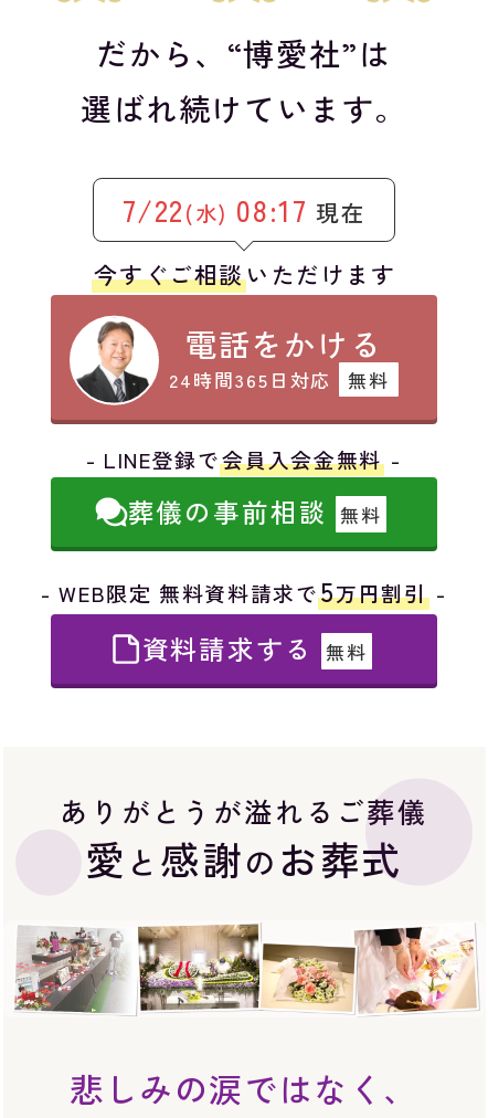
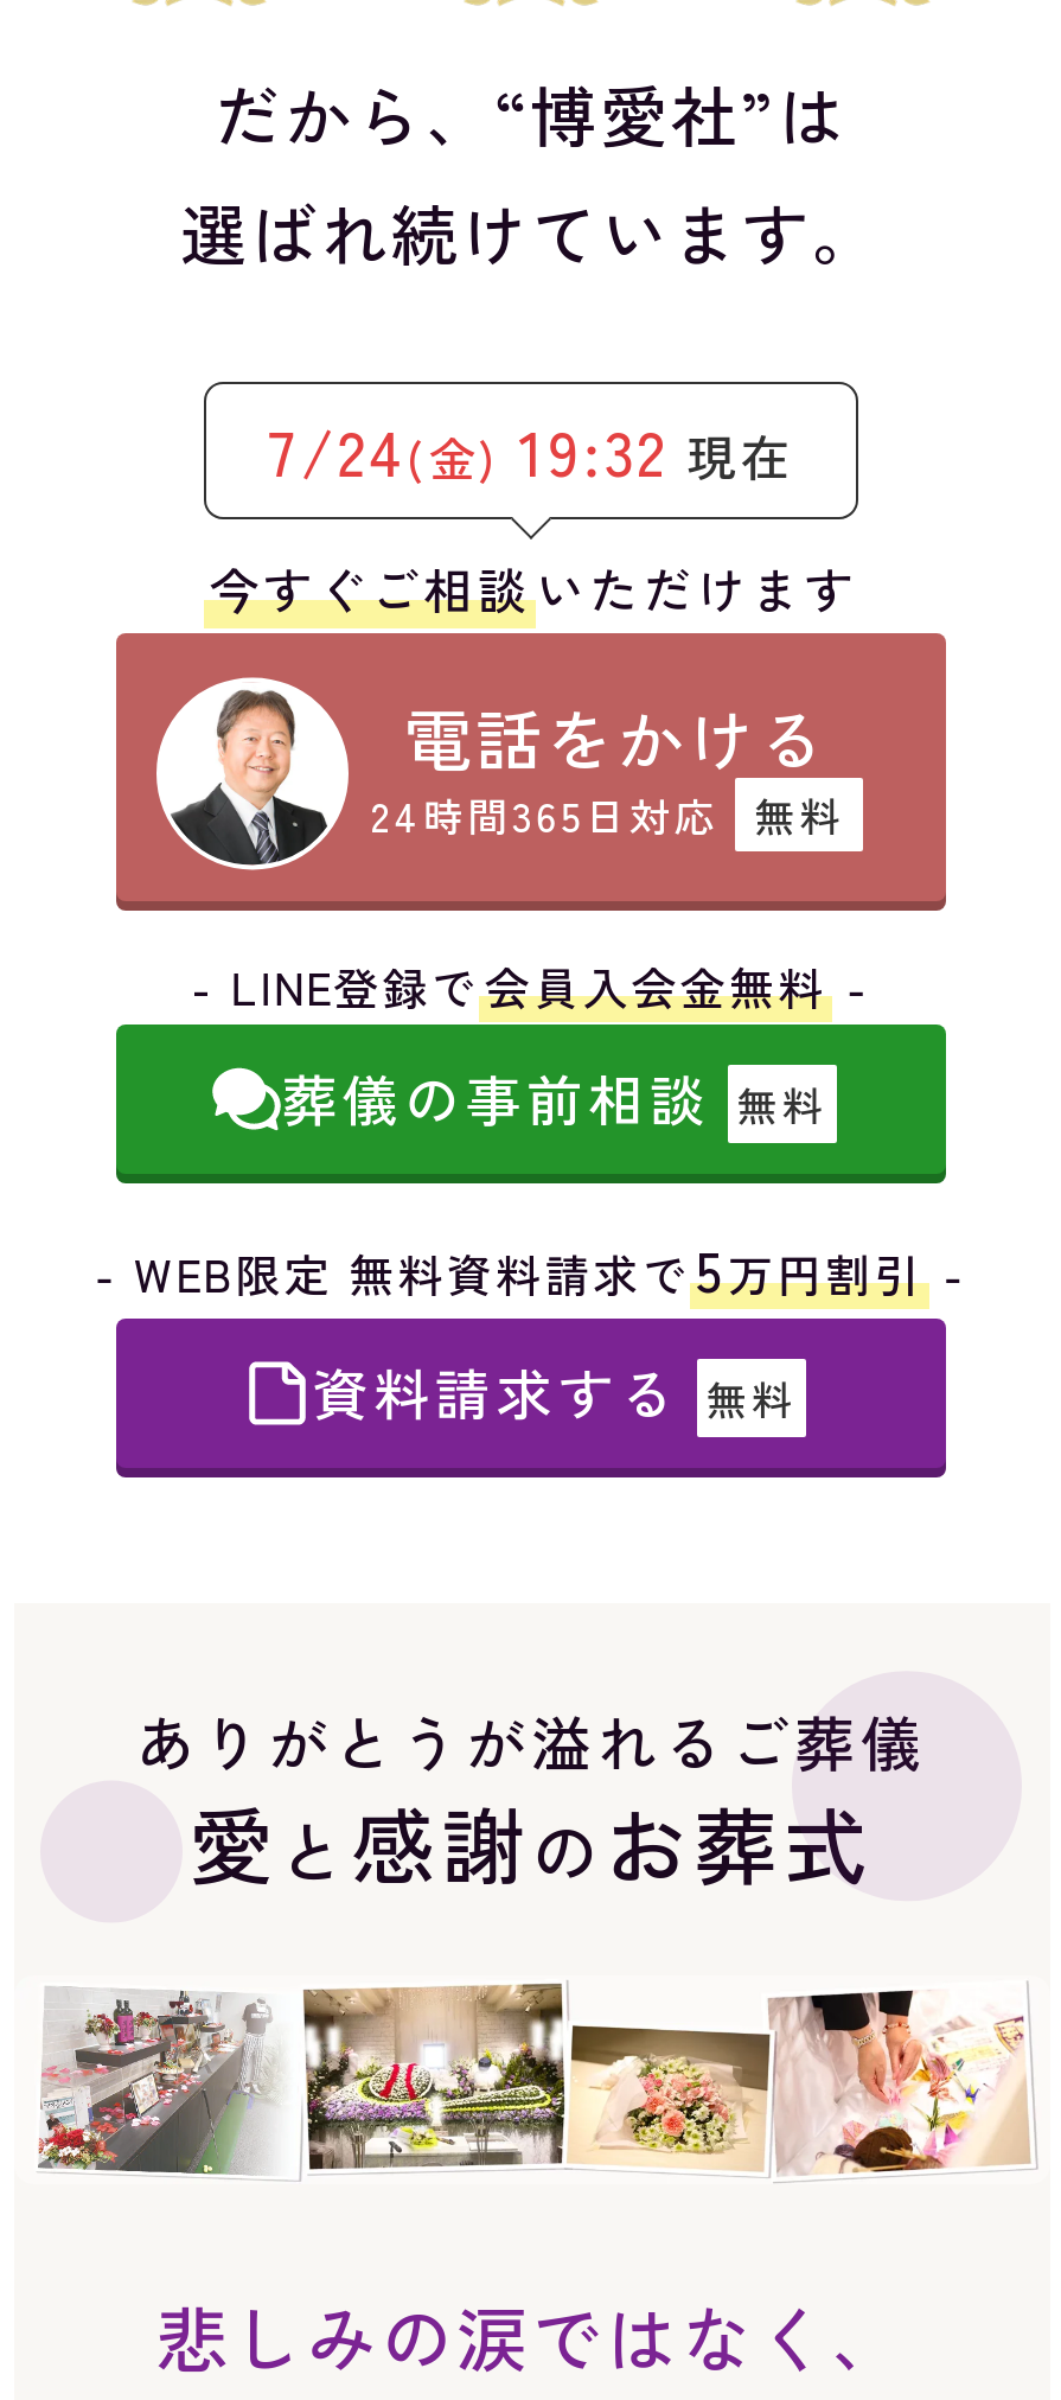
- 7/22(水) 08:17現在
+ 7/24(金) 19:32現在
